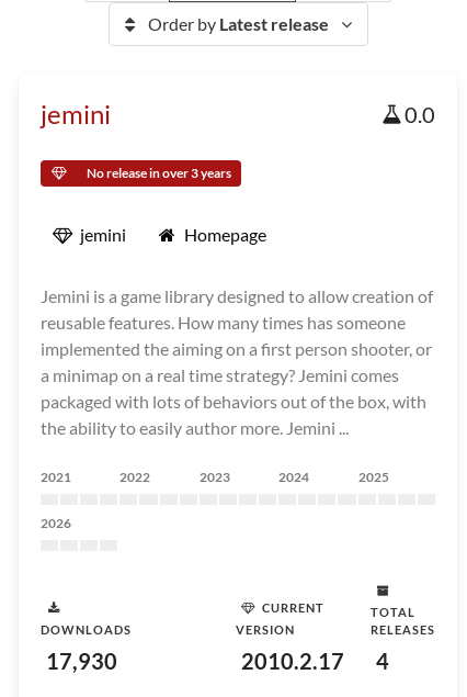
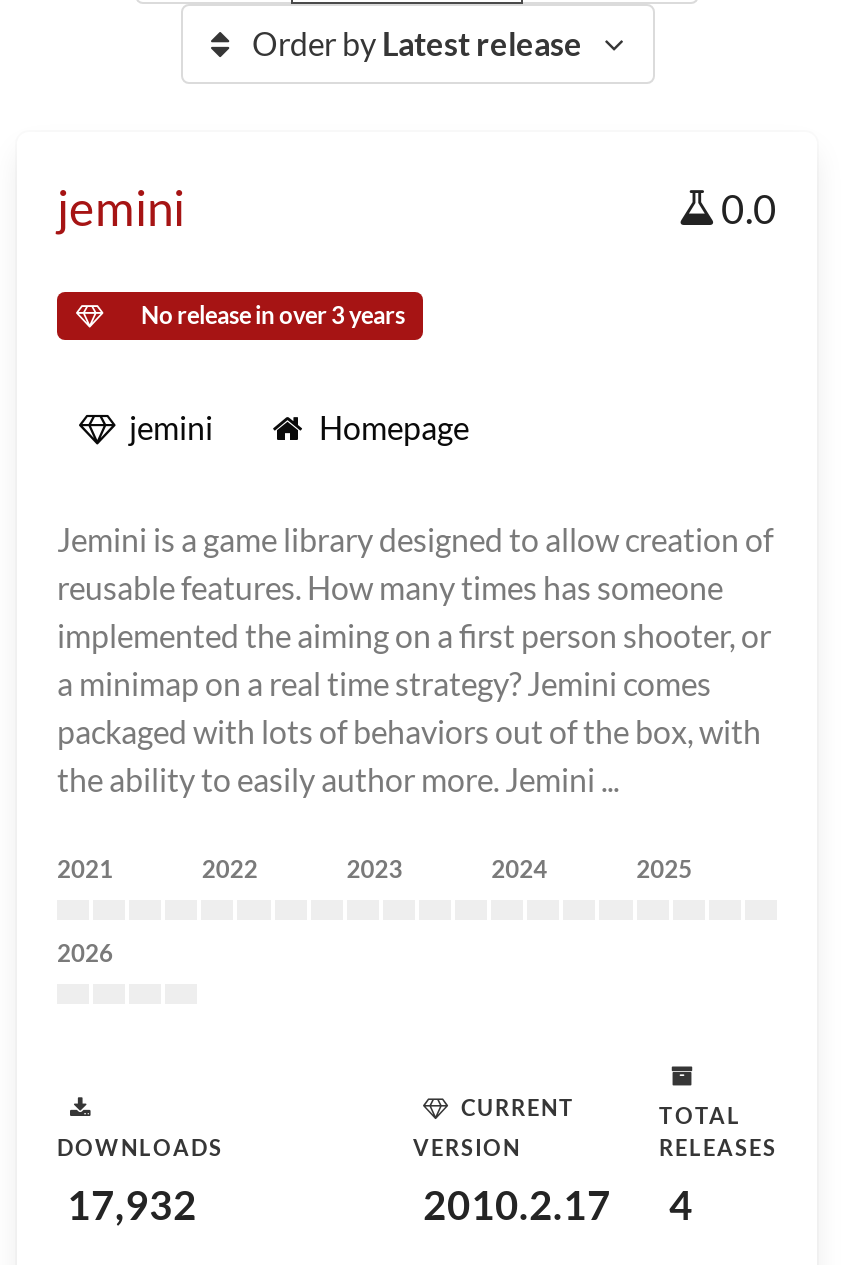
- 17,930
+ 17,932
